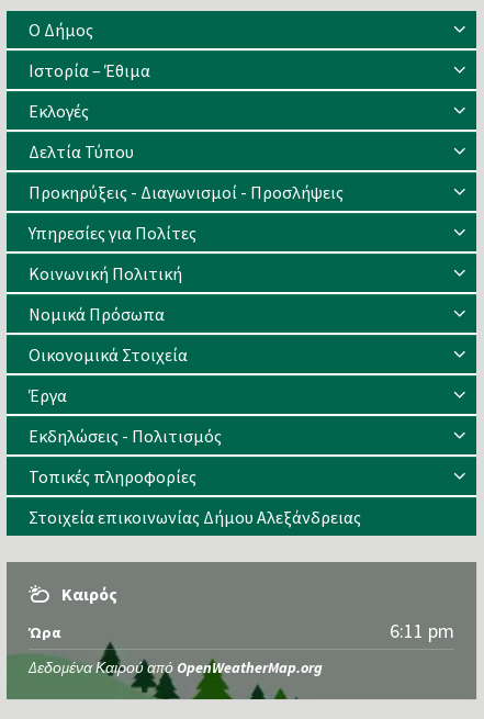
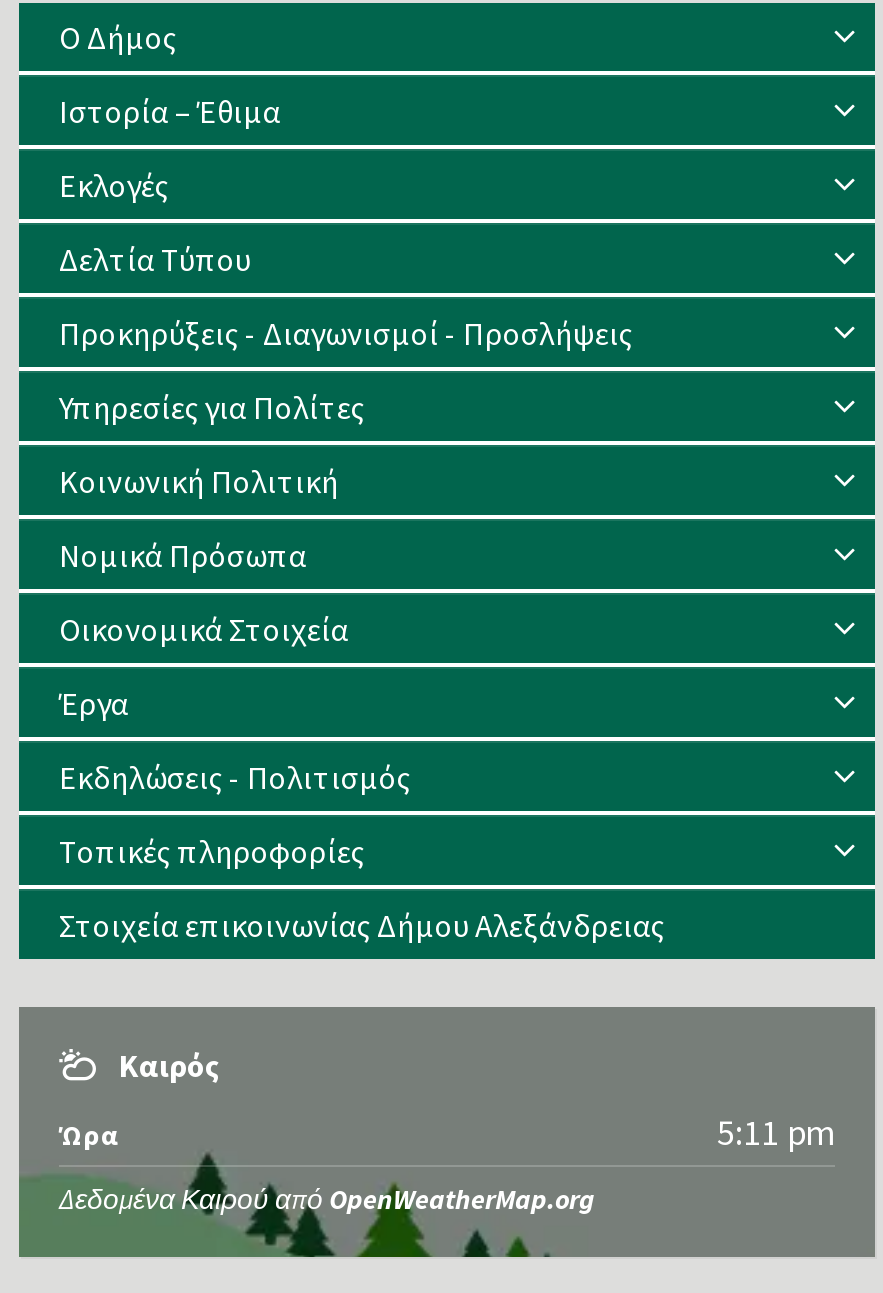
- 6:11 pm
+ 5:11 pm
